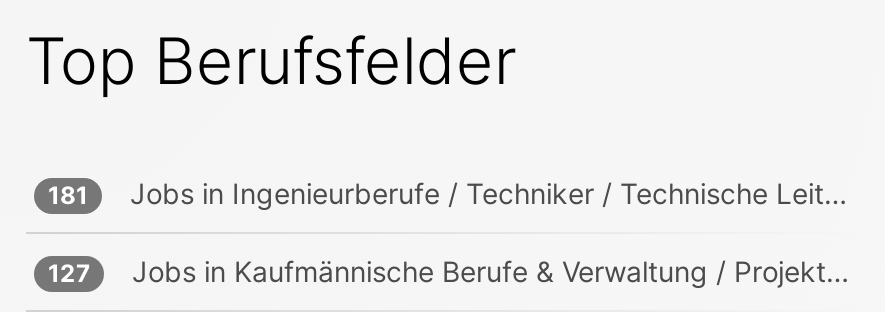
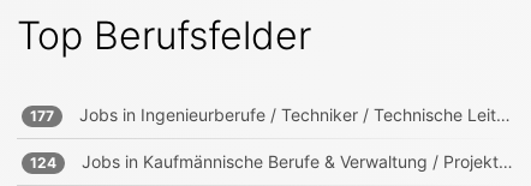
- 181
+ 177

- 127
+ 124
